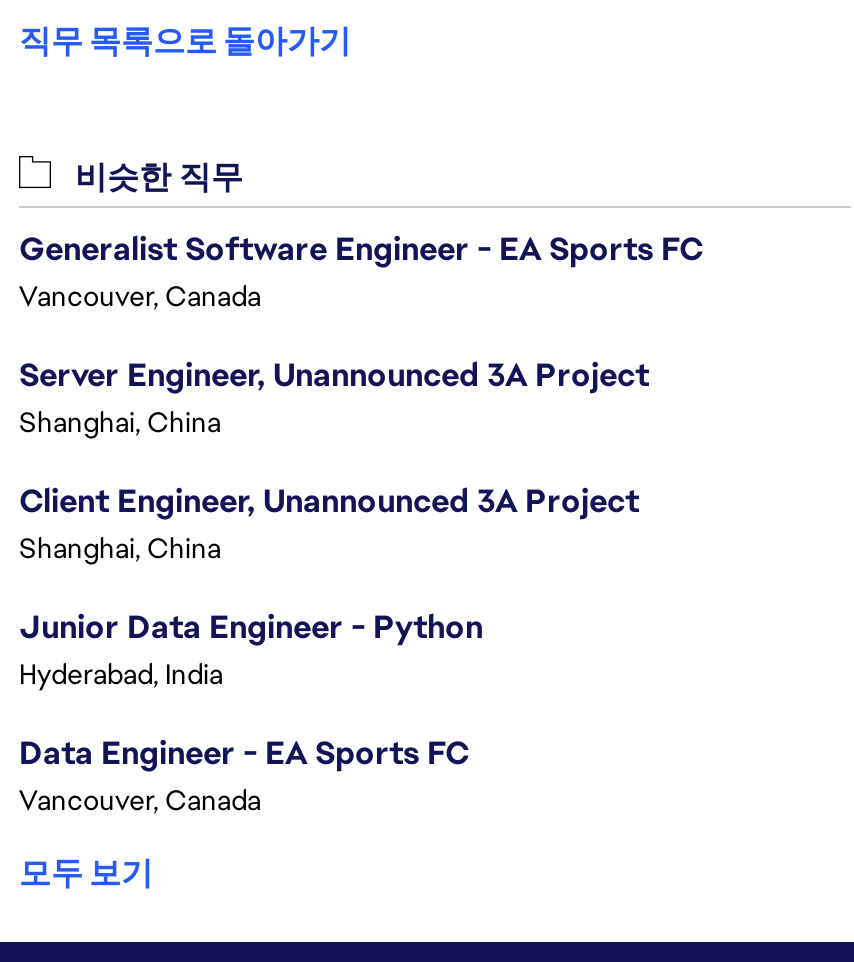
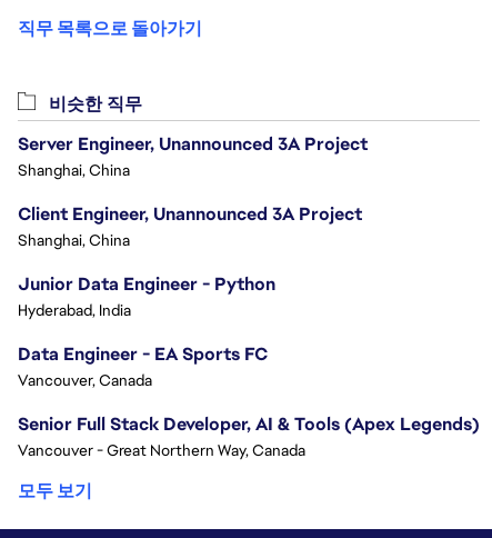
- Generalist Software Engineer - EA Sports FC
- Vancouver, Canada

moved up: Server Engineer, Unannounced 3A Project | Shanghai, China | Client Engineer, Unannounced 3A Project | Shanghai, China | Junior Data Engineer - Python | Hyderabad, India | Data Engineer - EA Sports FC | Vancouver, Canada

+ Senior Full Stack Developer, AI & Tools (Apex Legends)
+ Vancouver - Great Northern Way, Canada
